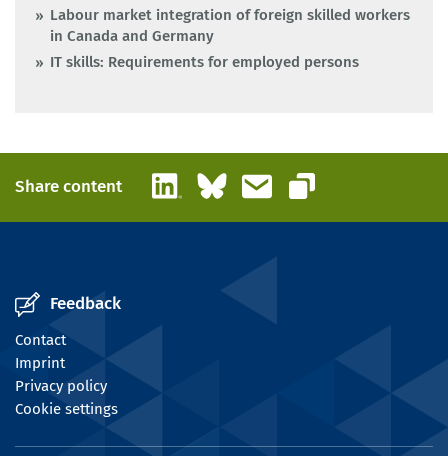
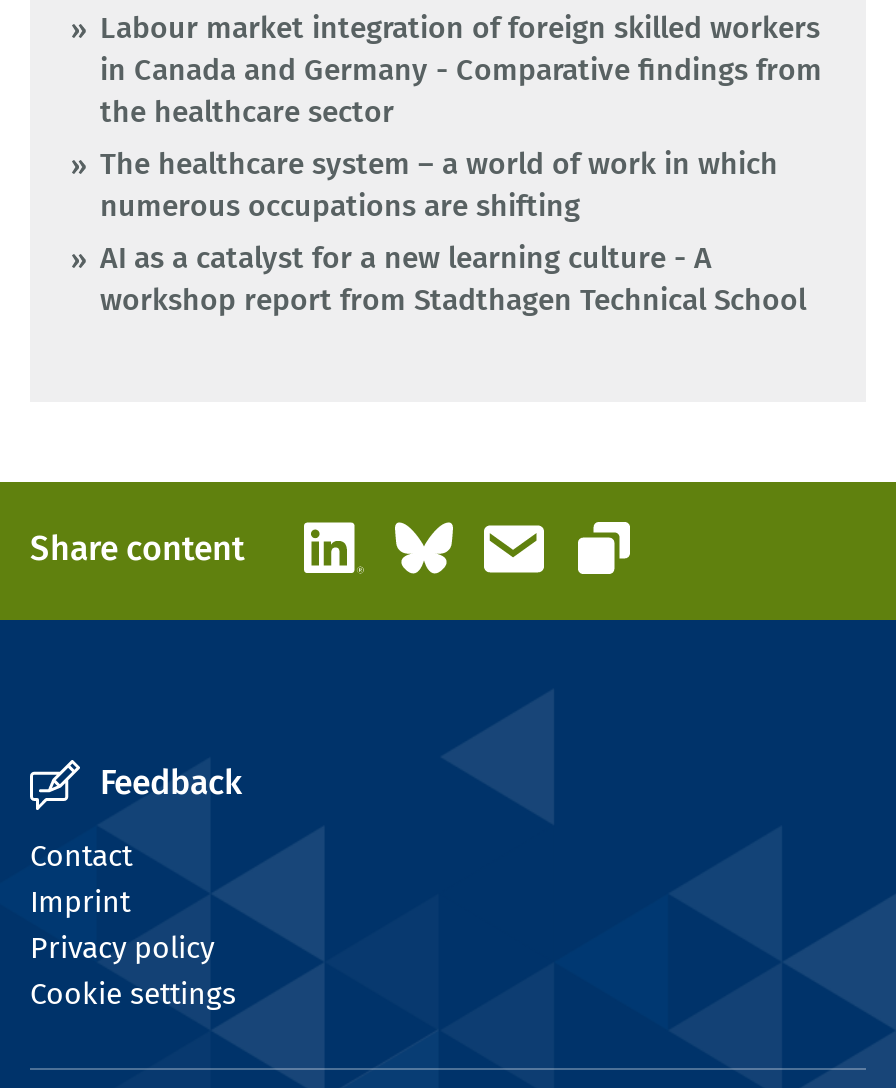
- in Canada and Germany
- IT skills: Requirements for employed persons
+ in Canada and Germany - Comparative findings from
+ the healthcare sector
+ The healthcare system – a world of work in which
+ numerous occupations are shifting
+ AI as a catalyst for a new learning culture - A
+ workshop report from Stadthagen Technical School
